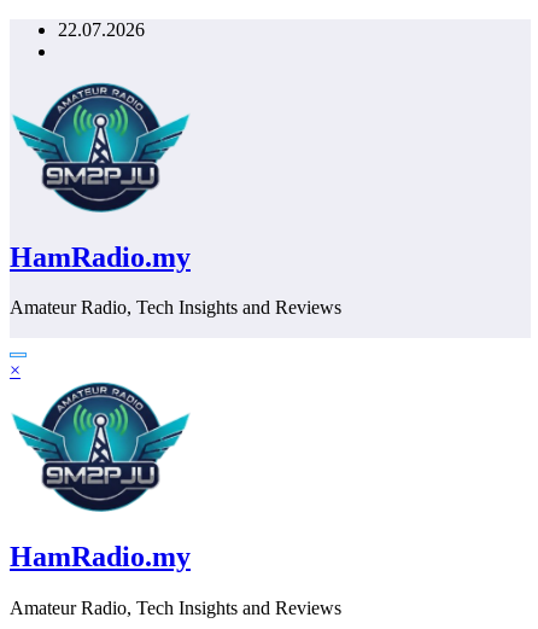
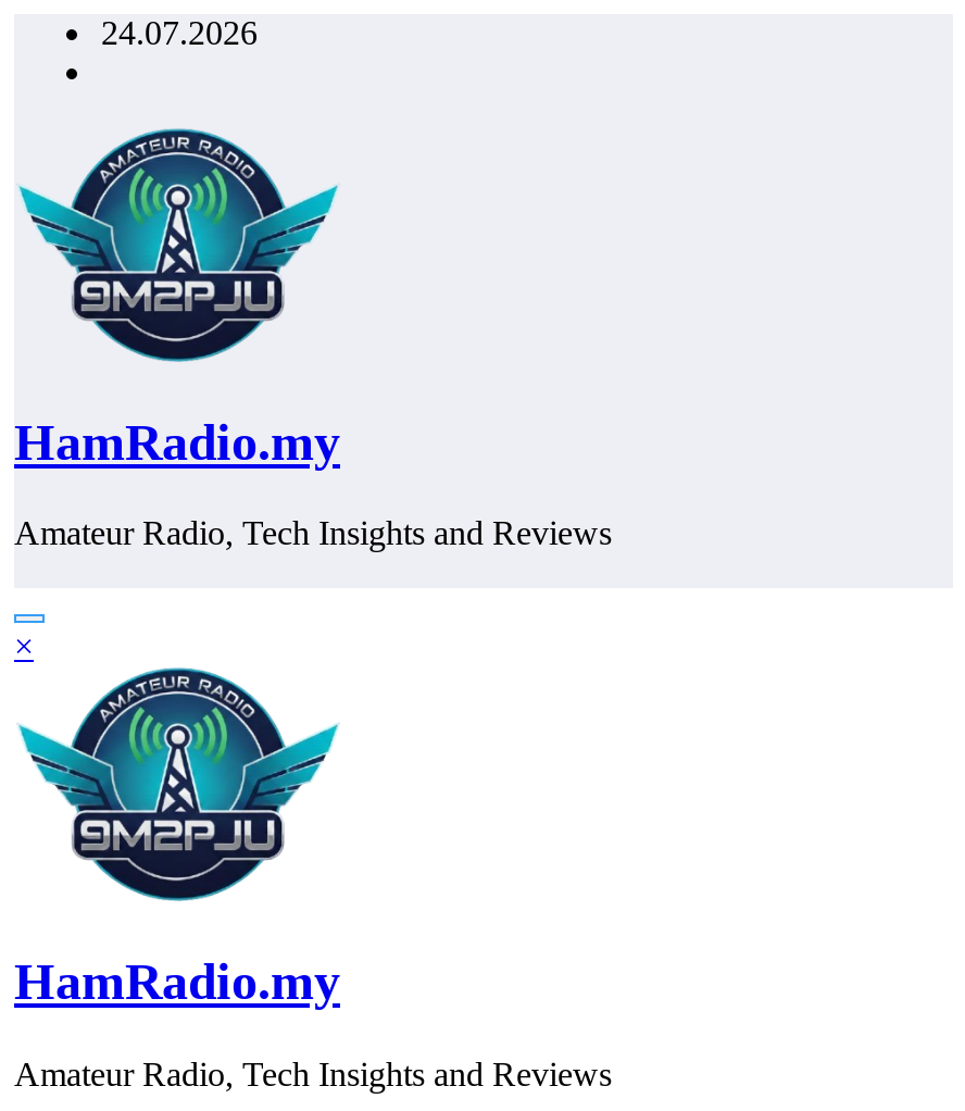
- 22.07.2026
+ 24.07.2026
